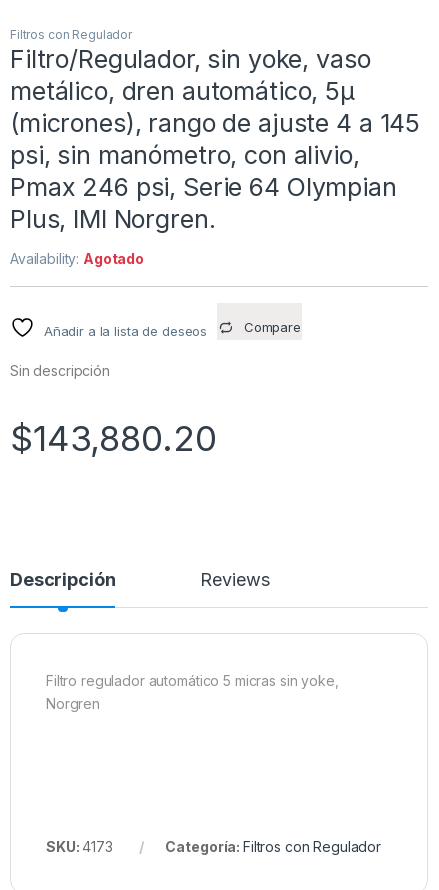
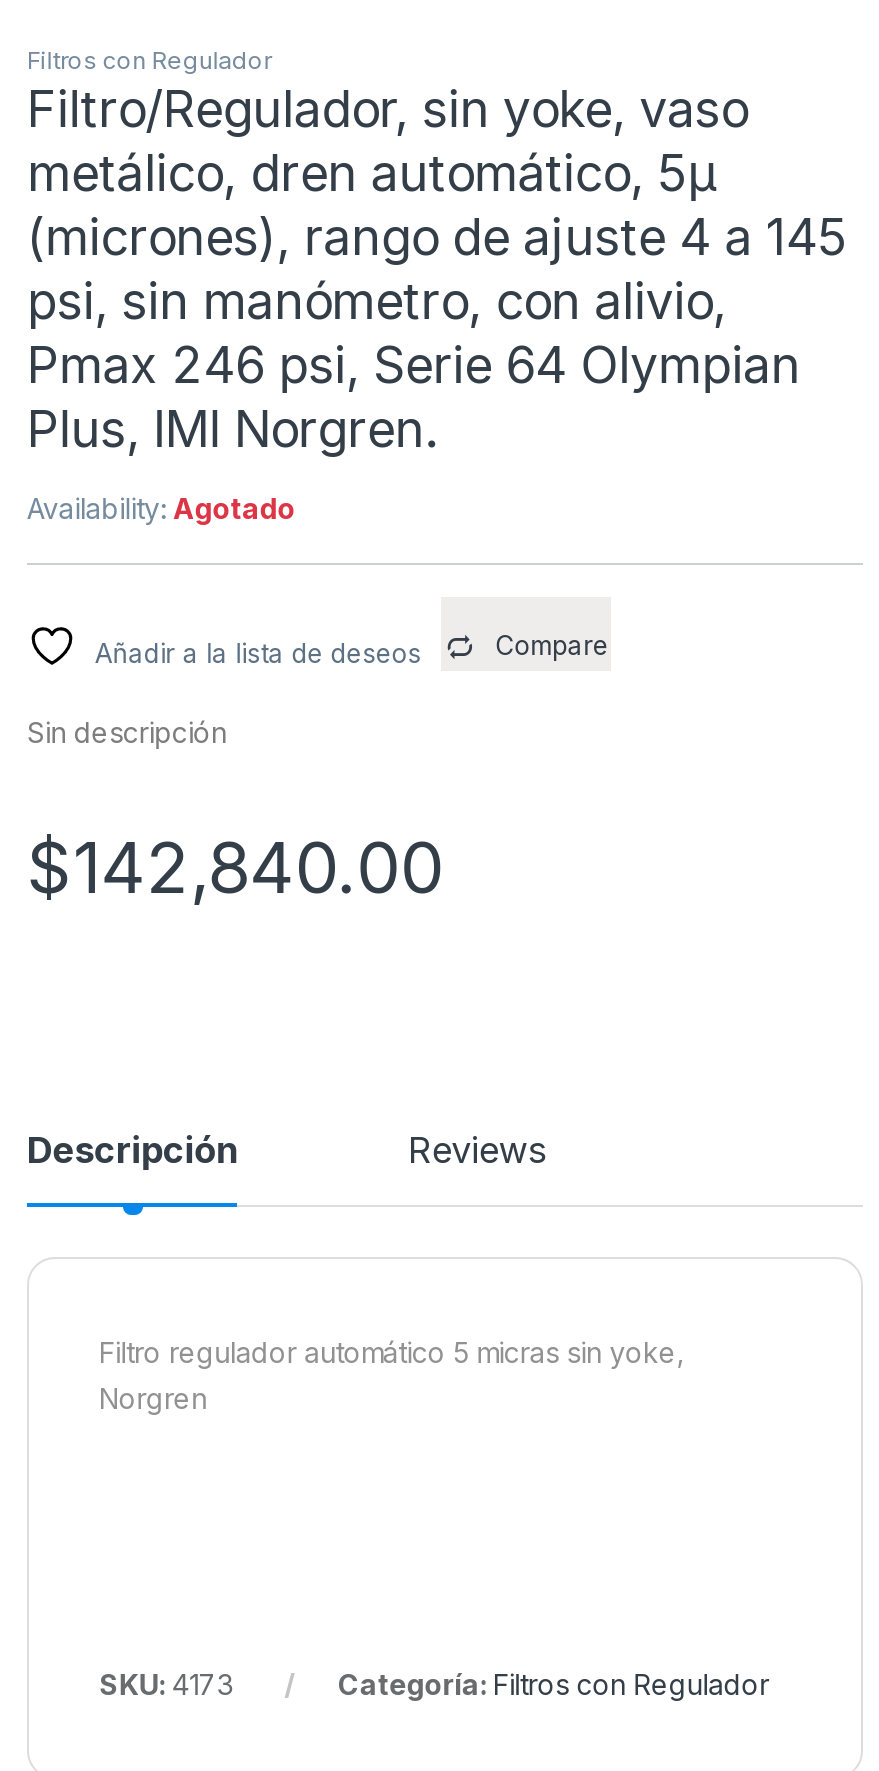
- $143,880.20
+ $142,840.00
